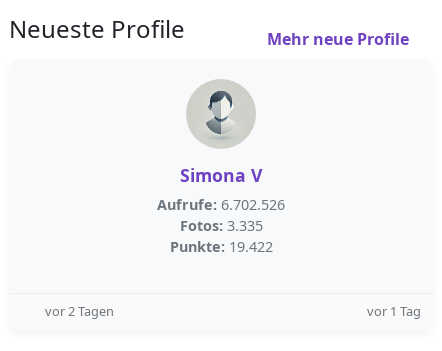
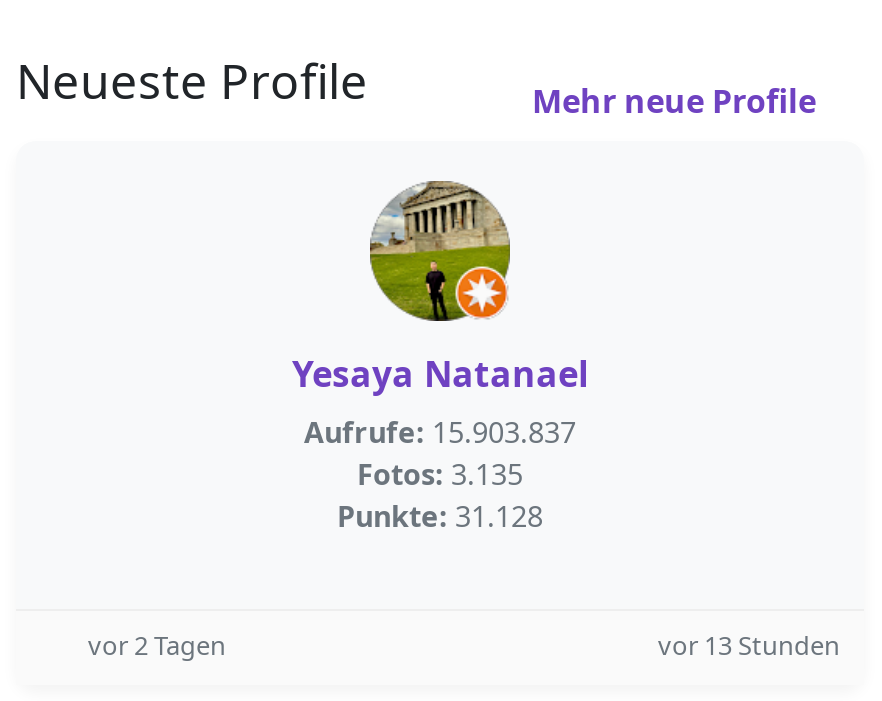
- [image]
- Simona V
- Aufrufe: 6.702.526
- Fotos: 3.335
- Punkte: 19.422
+ [image]
+ Yesaya Natanael
+ Aufrufe: 15.903.837
+ Fotos: 3.135
+ Punkte: 31.128

- vor 1 Tag
+ vor 13 Stunden
